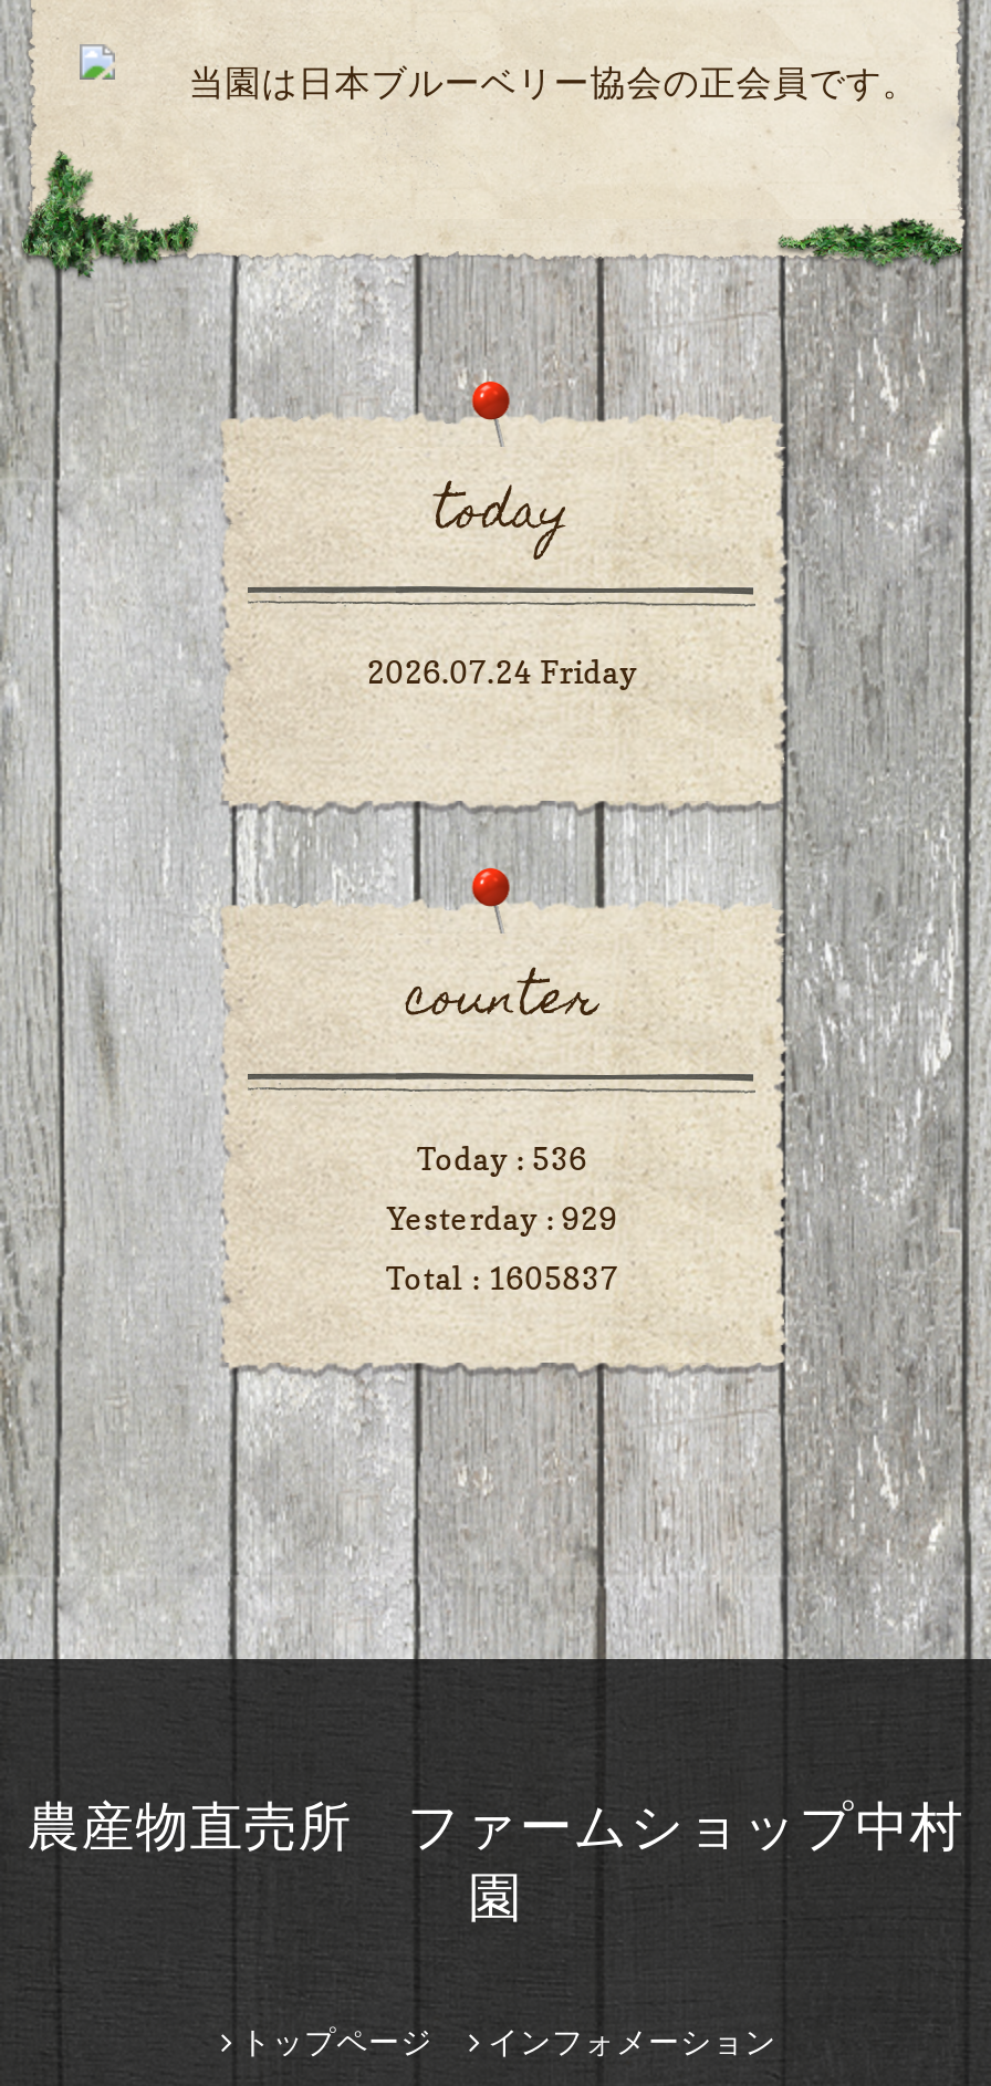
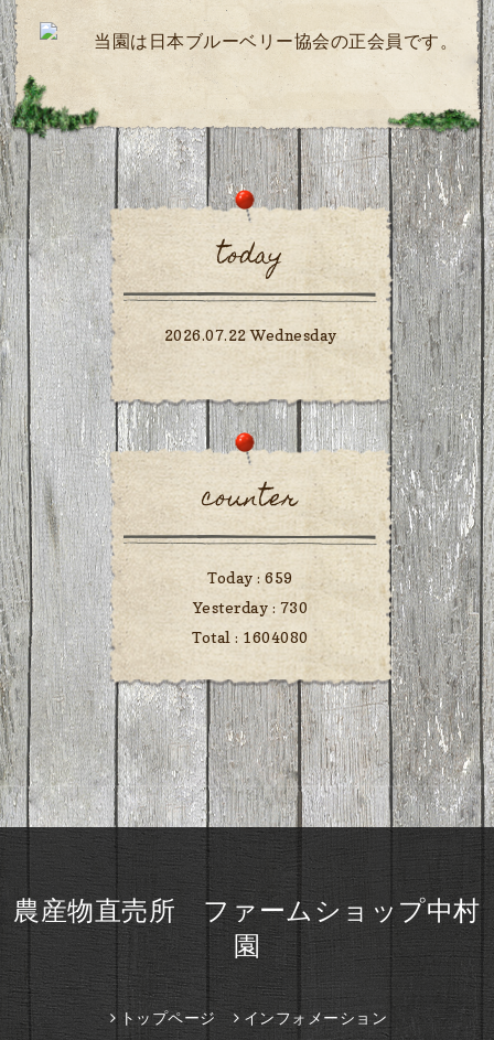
- 2026.07.24 Friday
+ 2026.07.22 Wednesday

- Today : 536
+ Today : 659

- Yesterday : 929
+ Yesterday : 730

- Total : 1605837
+ Total : 1604080
